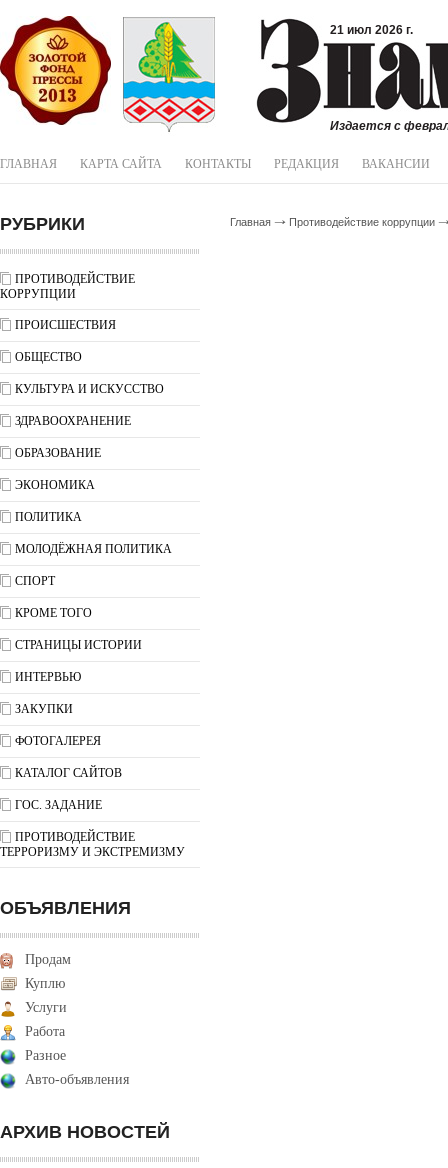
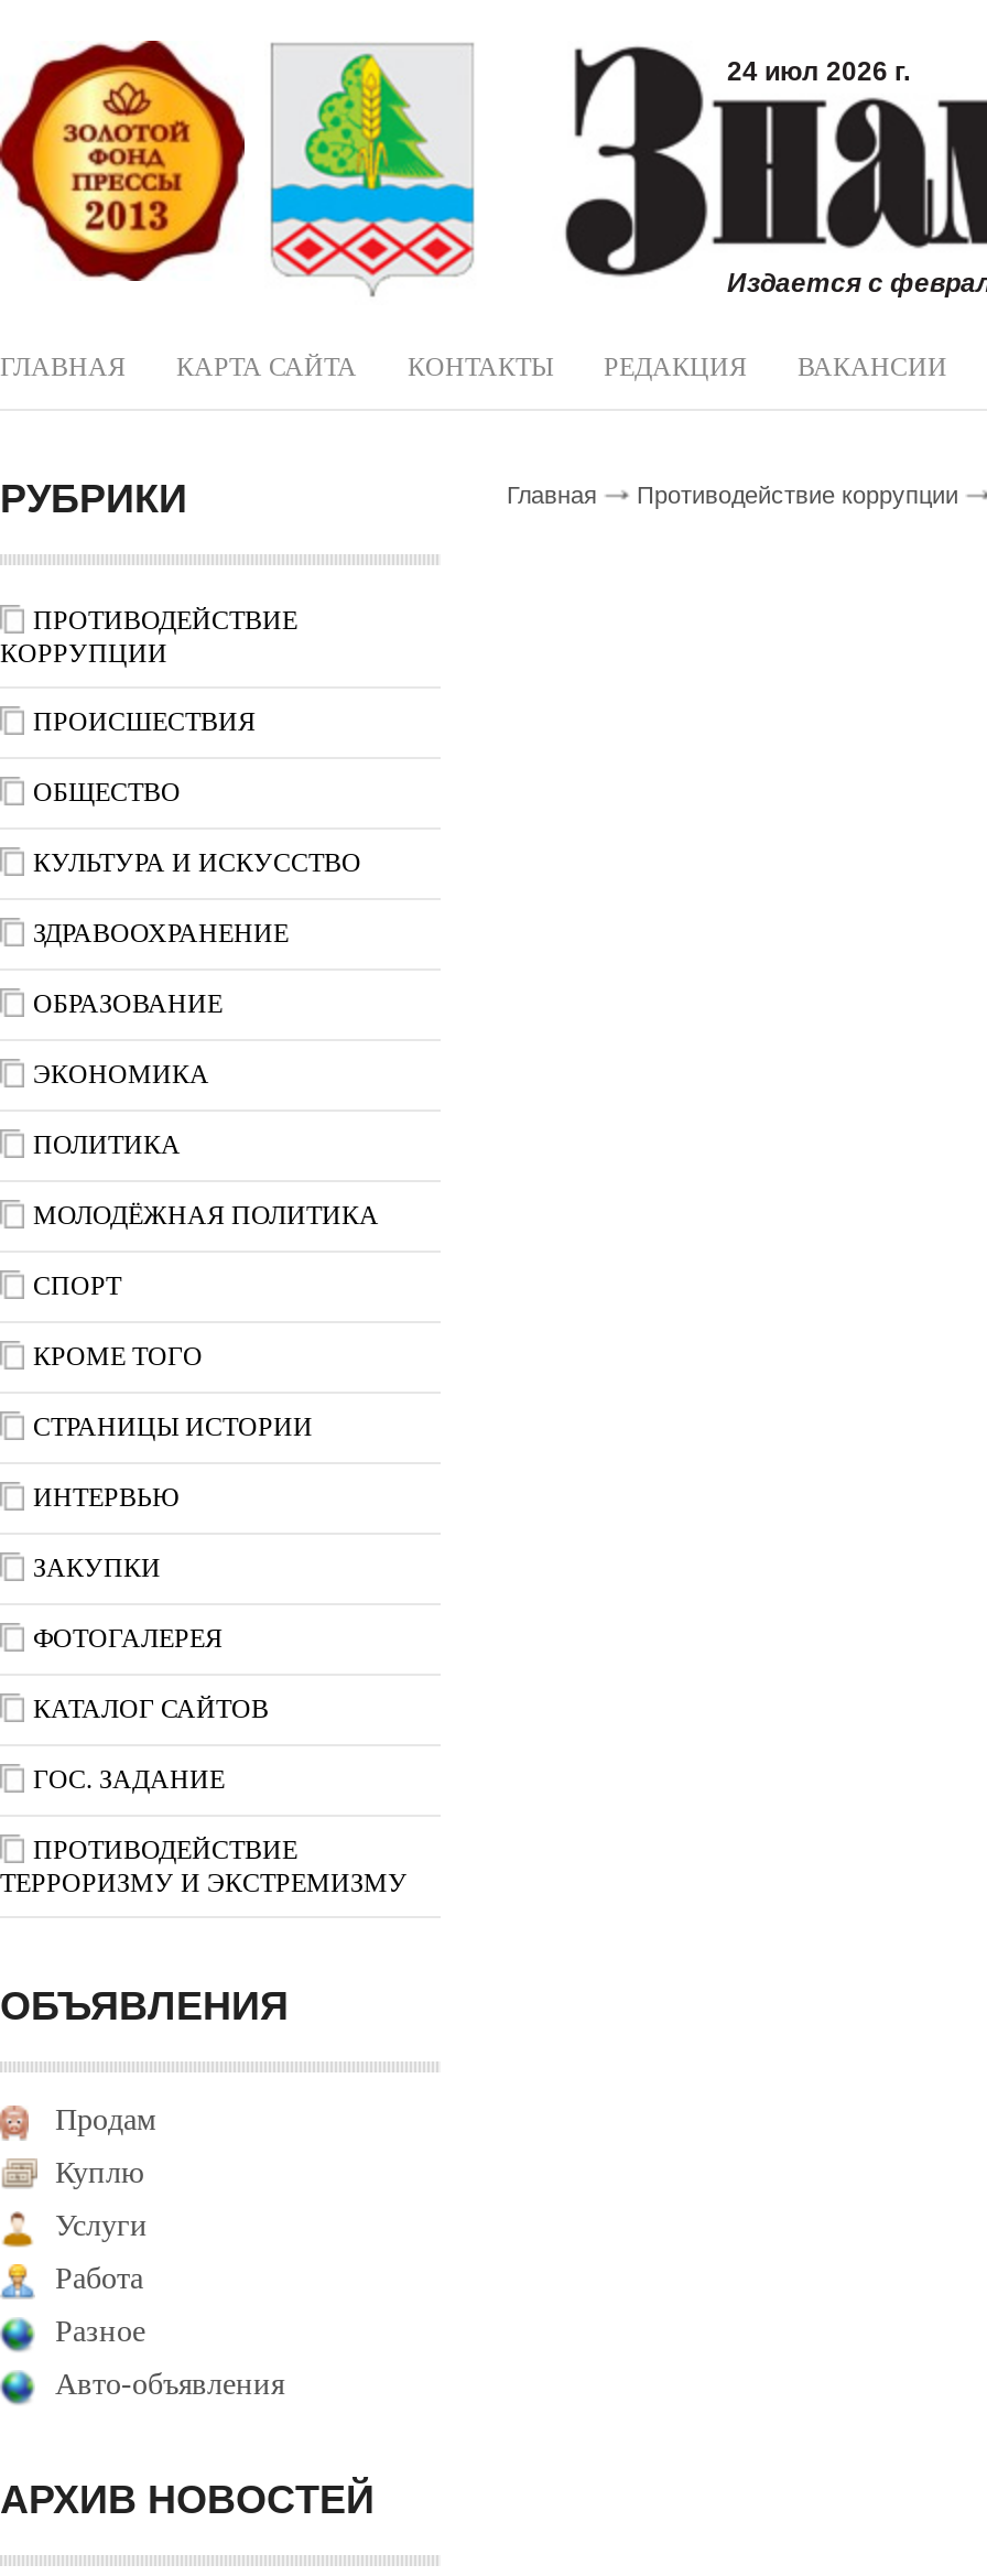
- 21 июл 2026 г.
+ 24 июл 2026 г.
